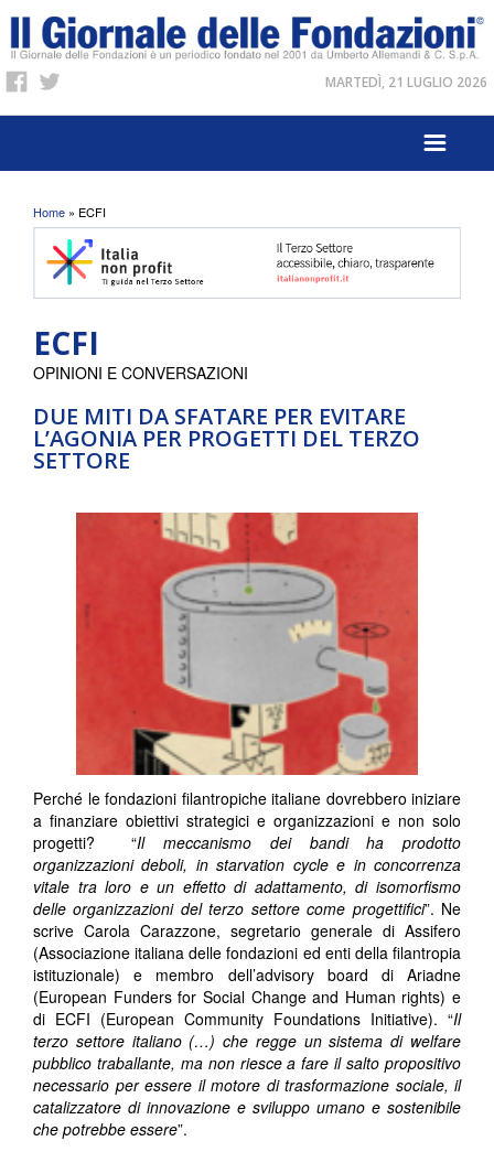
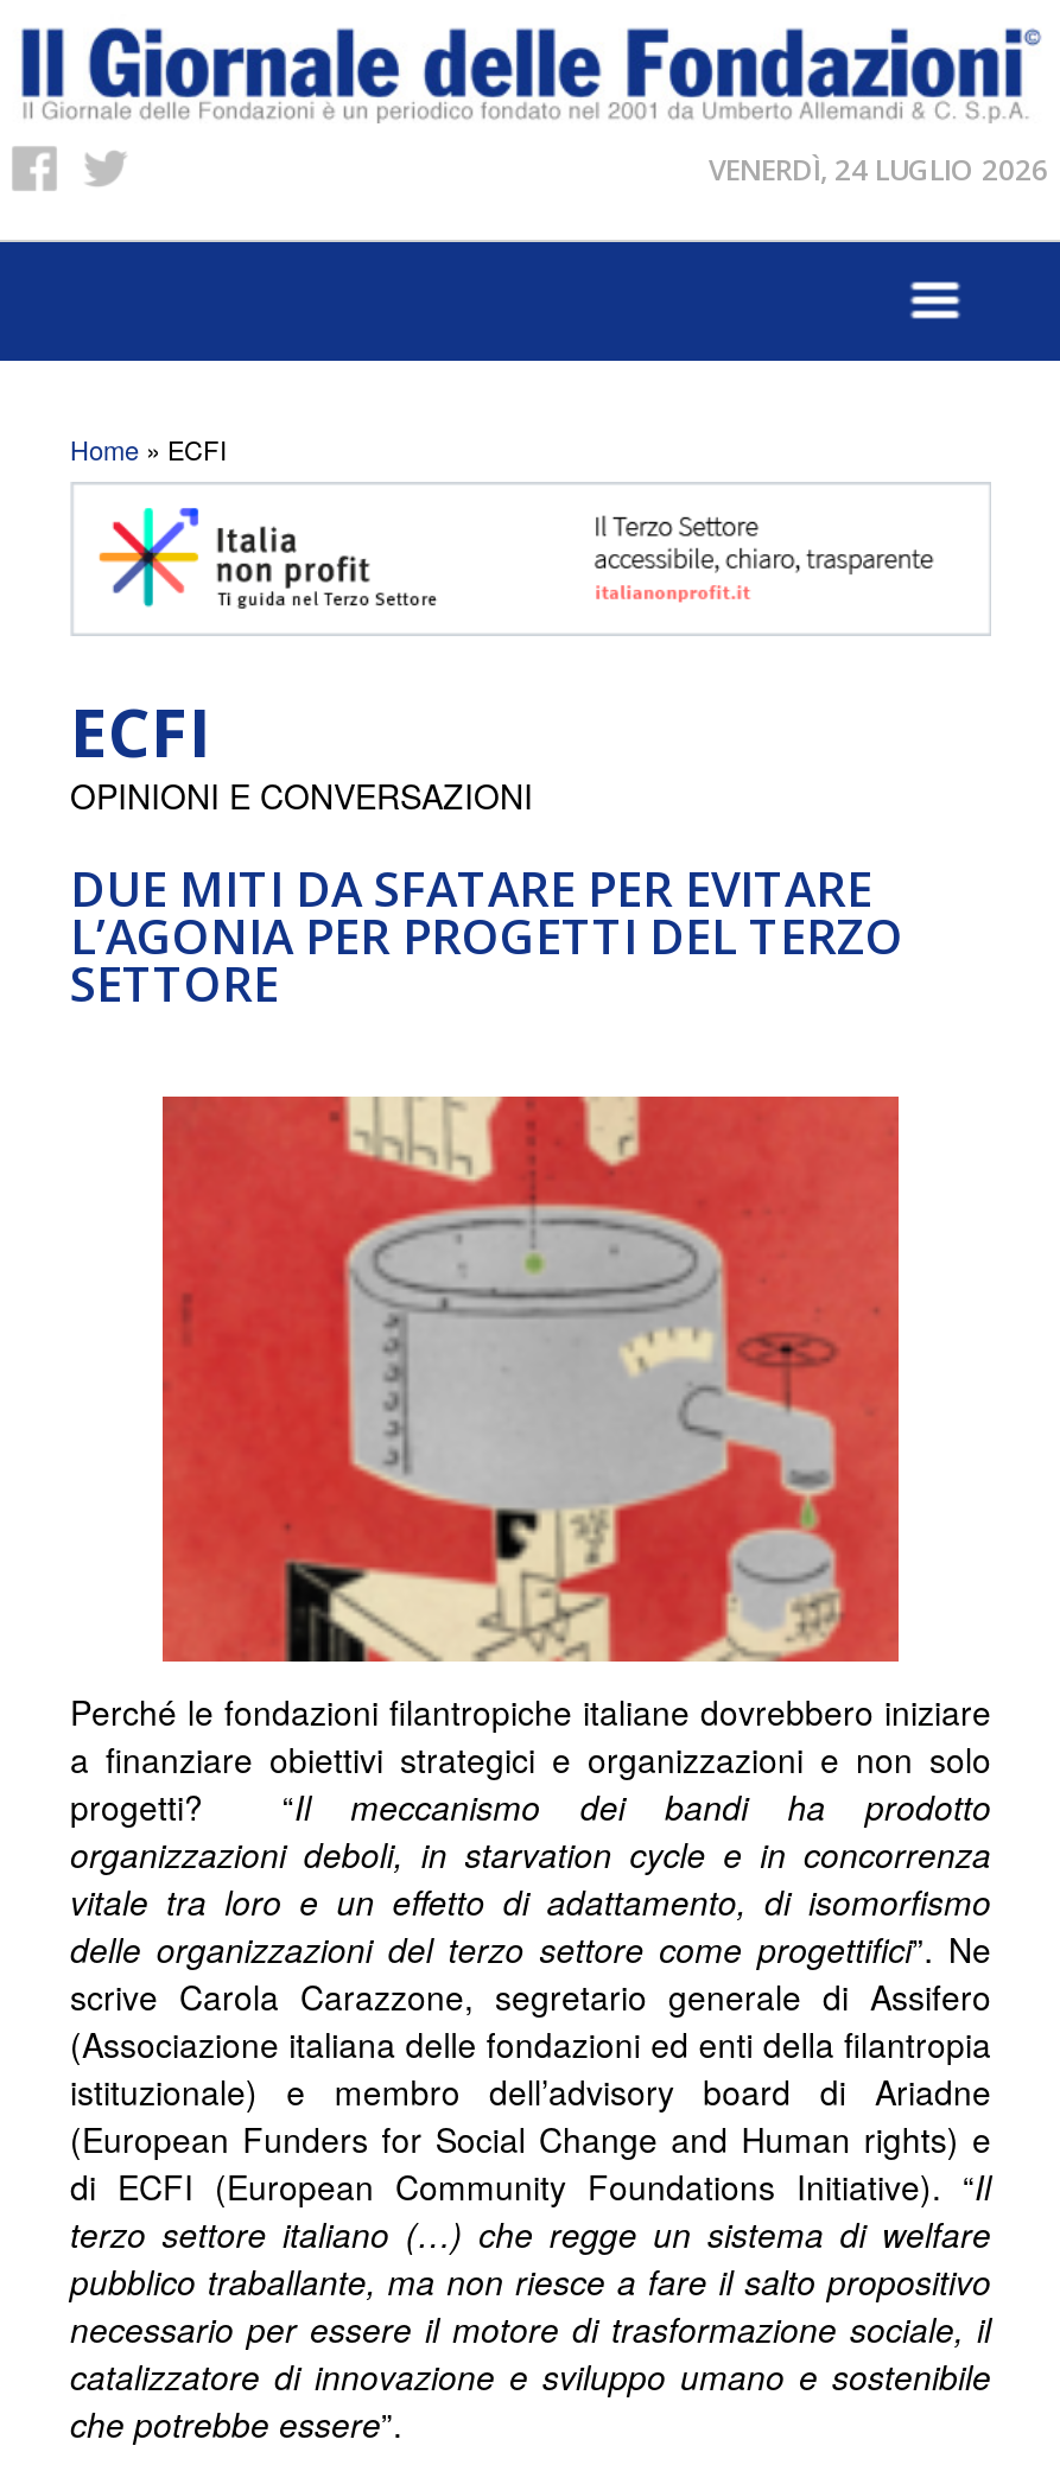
- MARTEDÌ, 21 LUGLIO 2026
+ VENERDÌ, 24 LUGLIO 2026
